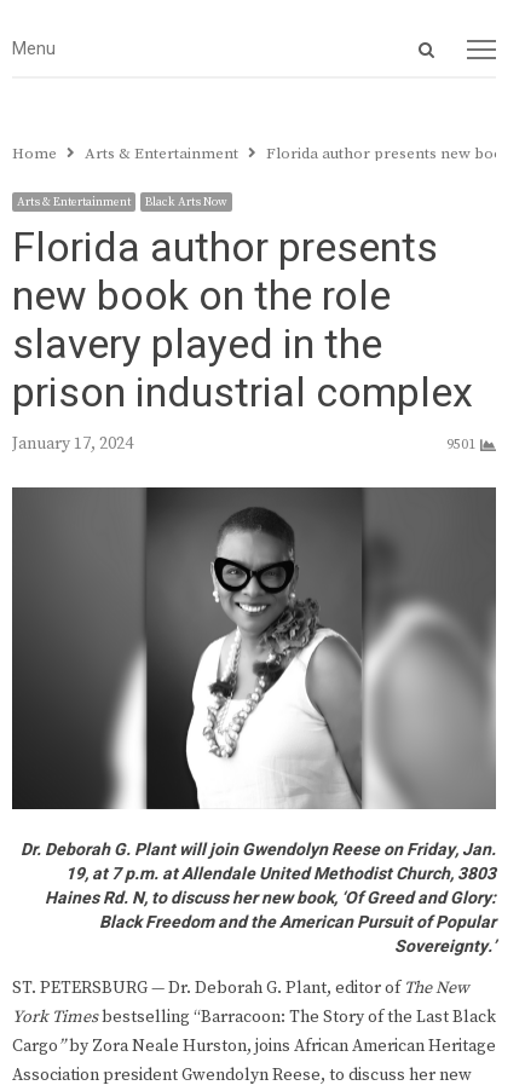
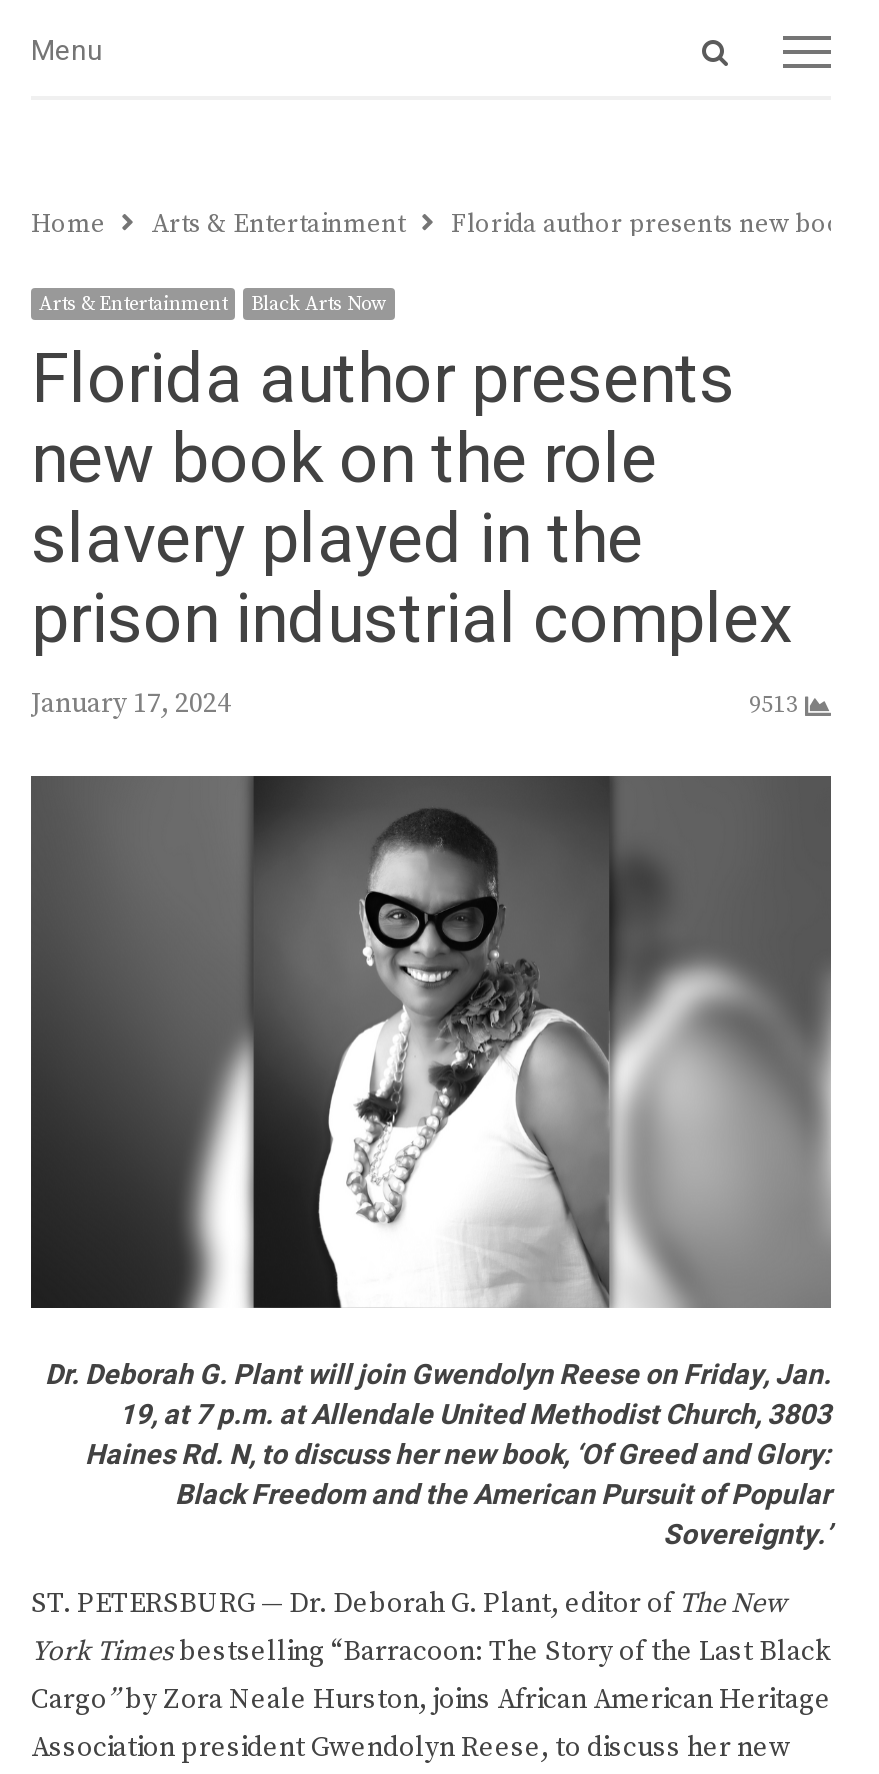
- 9501
+ 9513
